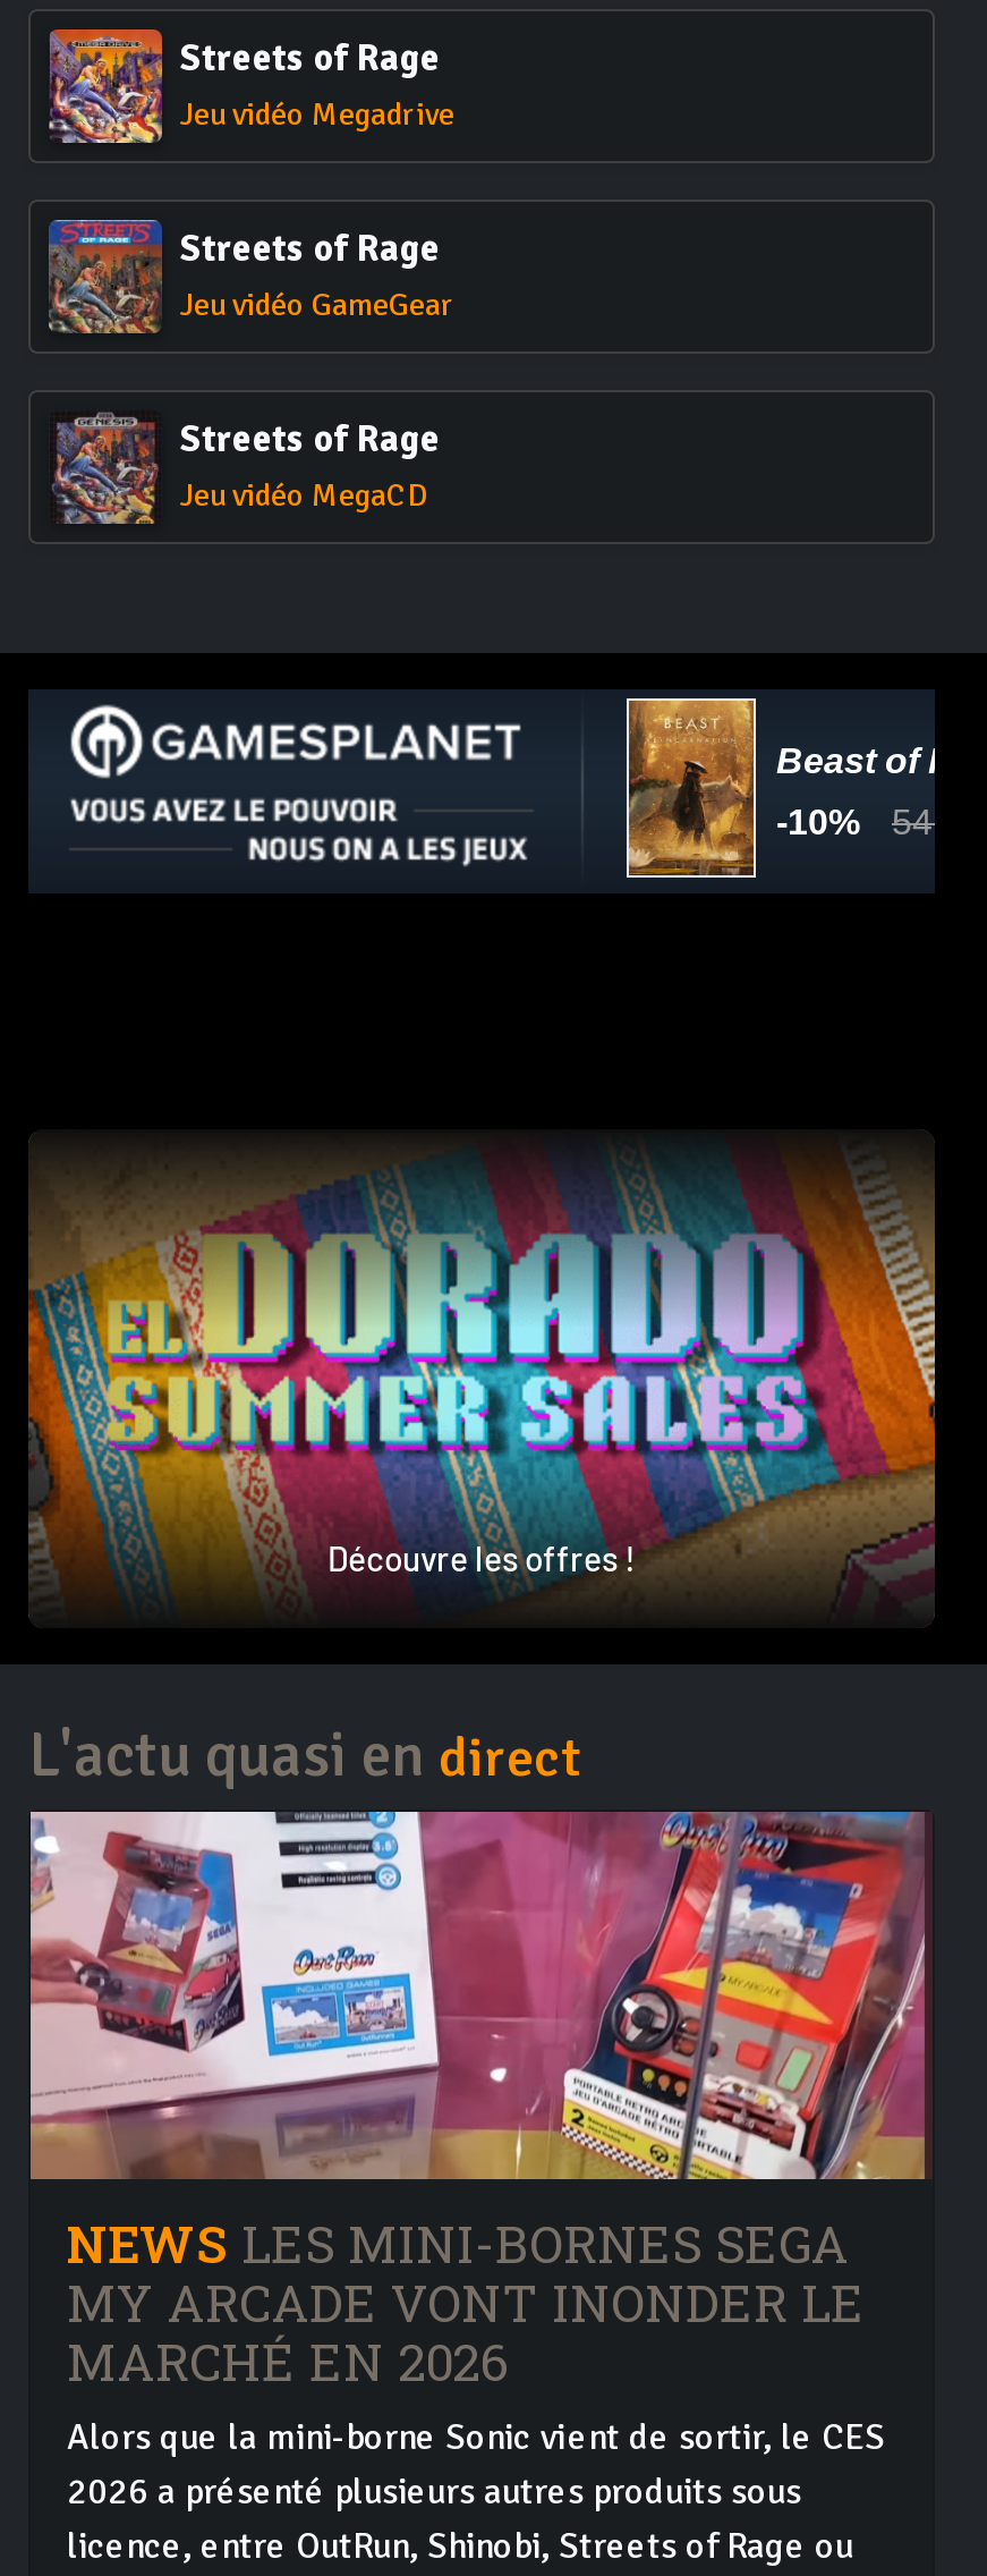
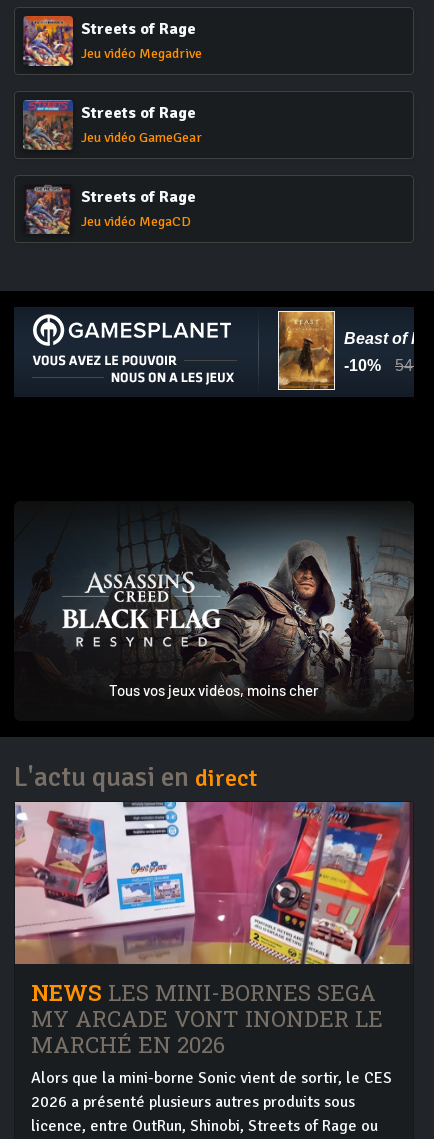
- [image]
- Découvre les offres !
+ [image]
+ Tous vos jeux vidéos, moins cher
